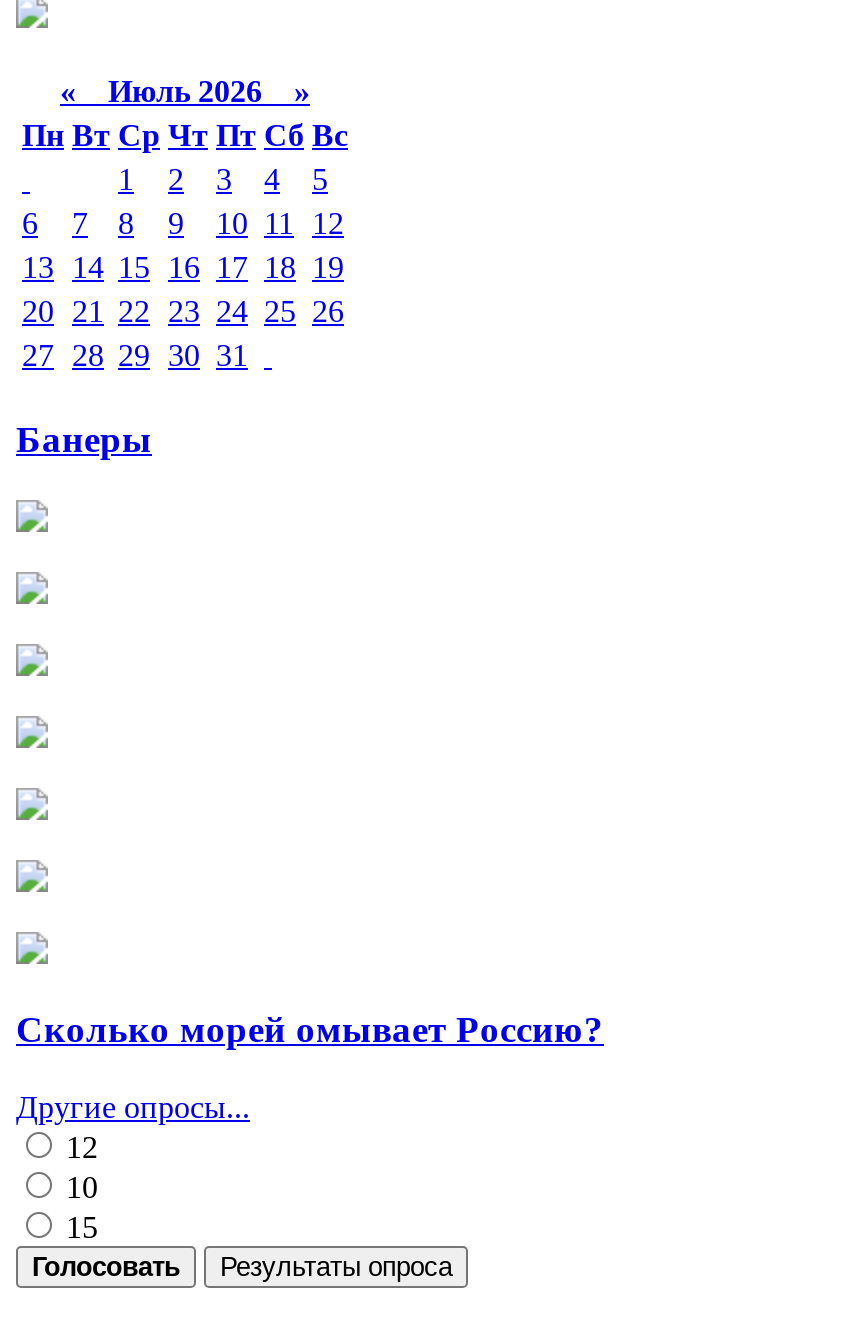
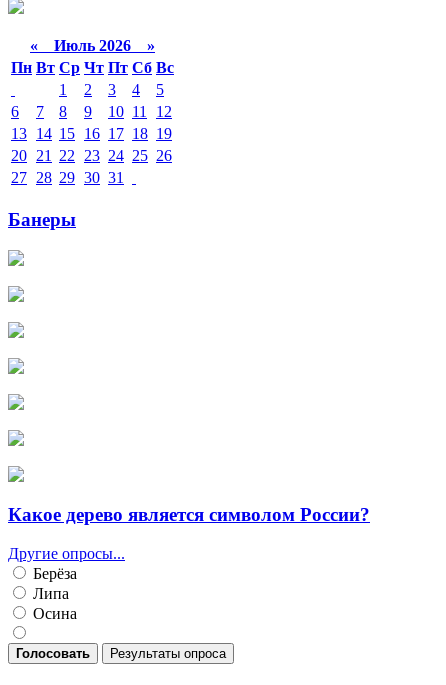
- Сколько морей омывает Россию?
+ Какое дерево является символом России?

- 12
- 10
- 15
+ Берёза
+ Липа
+ Осина
